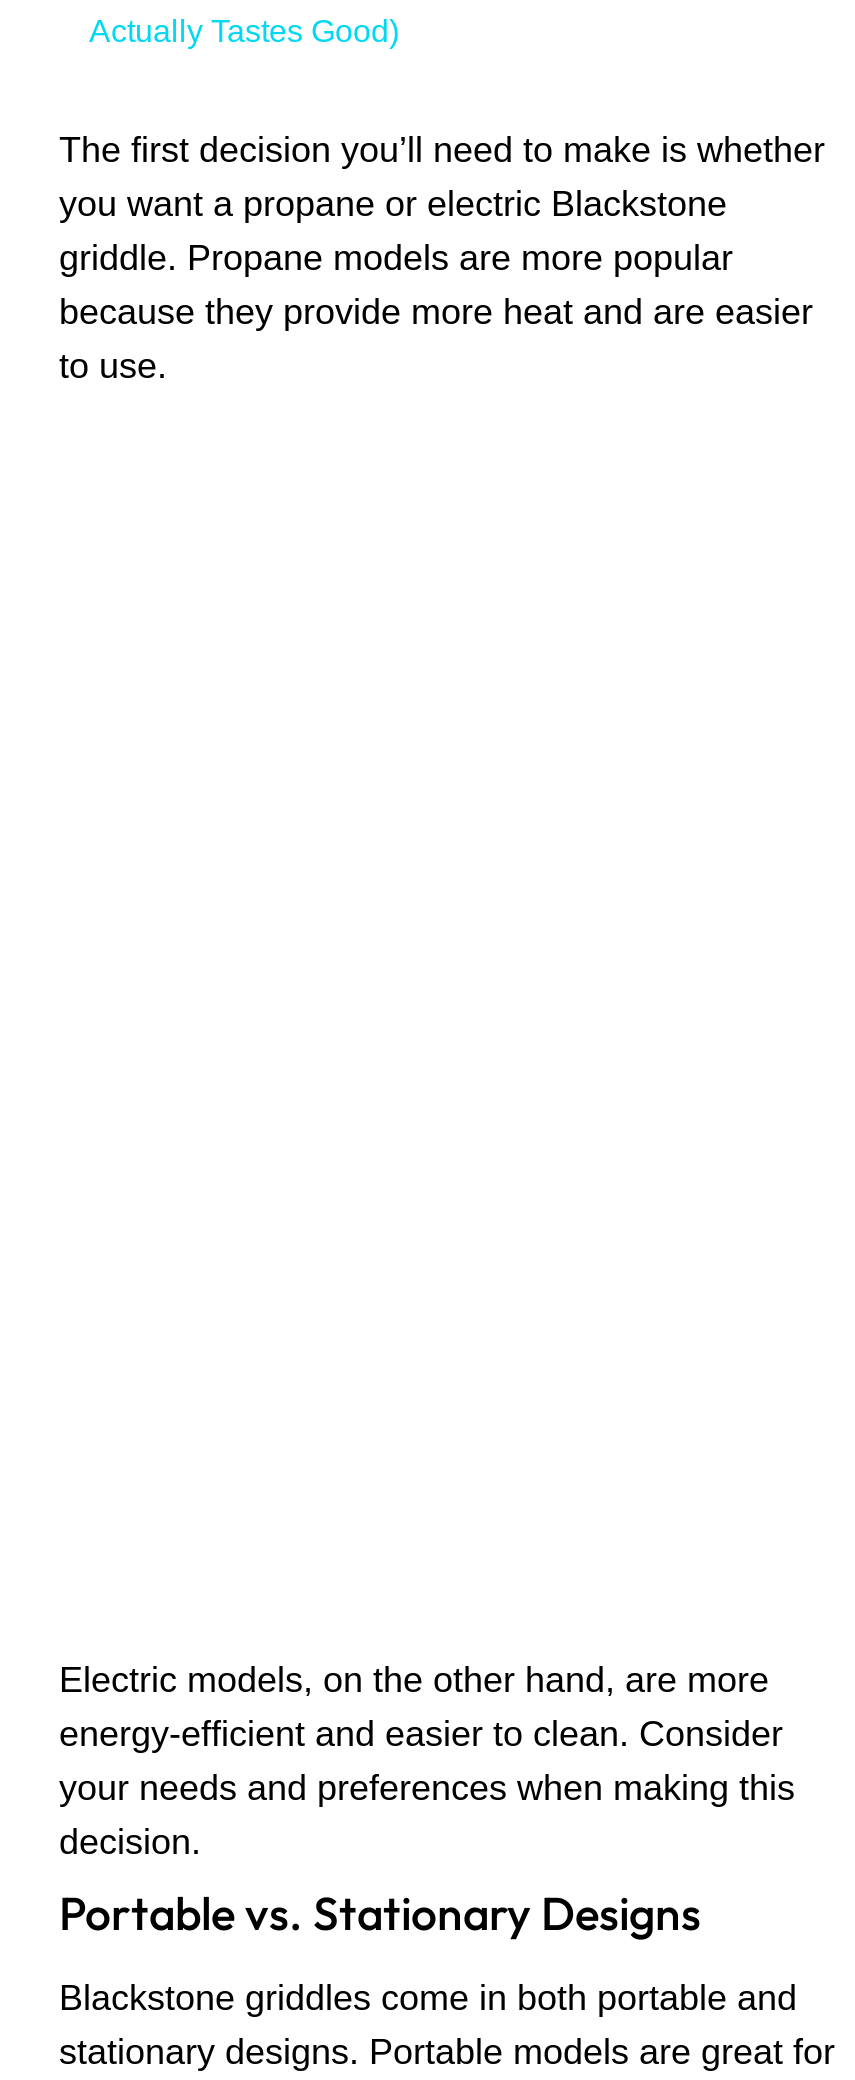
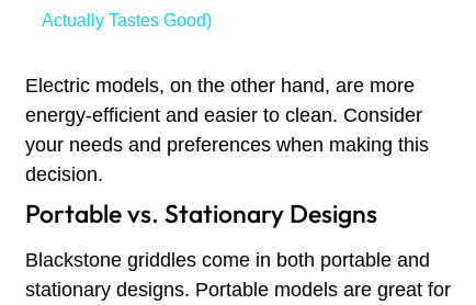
- The first decision you’ll need to make is whether
- you want a propane or electric Blackstone
- griddle. Propane models are more popular
- because they provide more heat and are easier
- to use.
